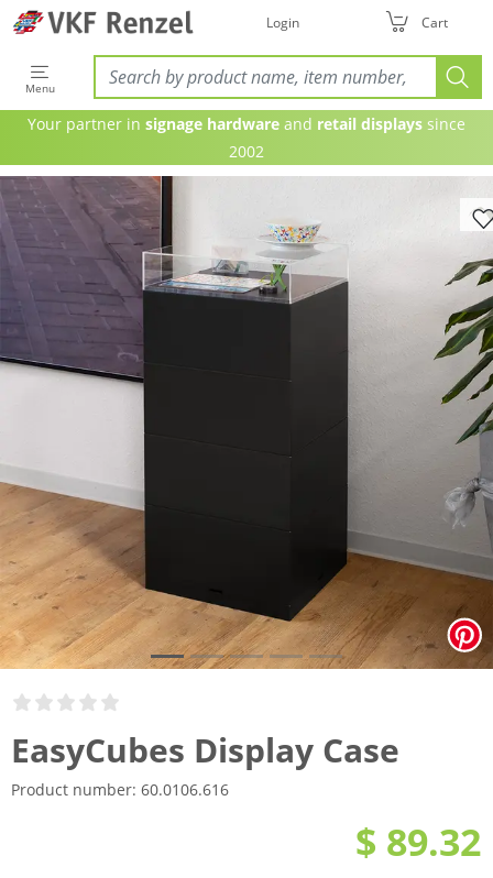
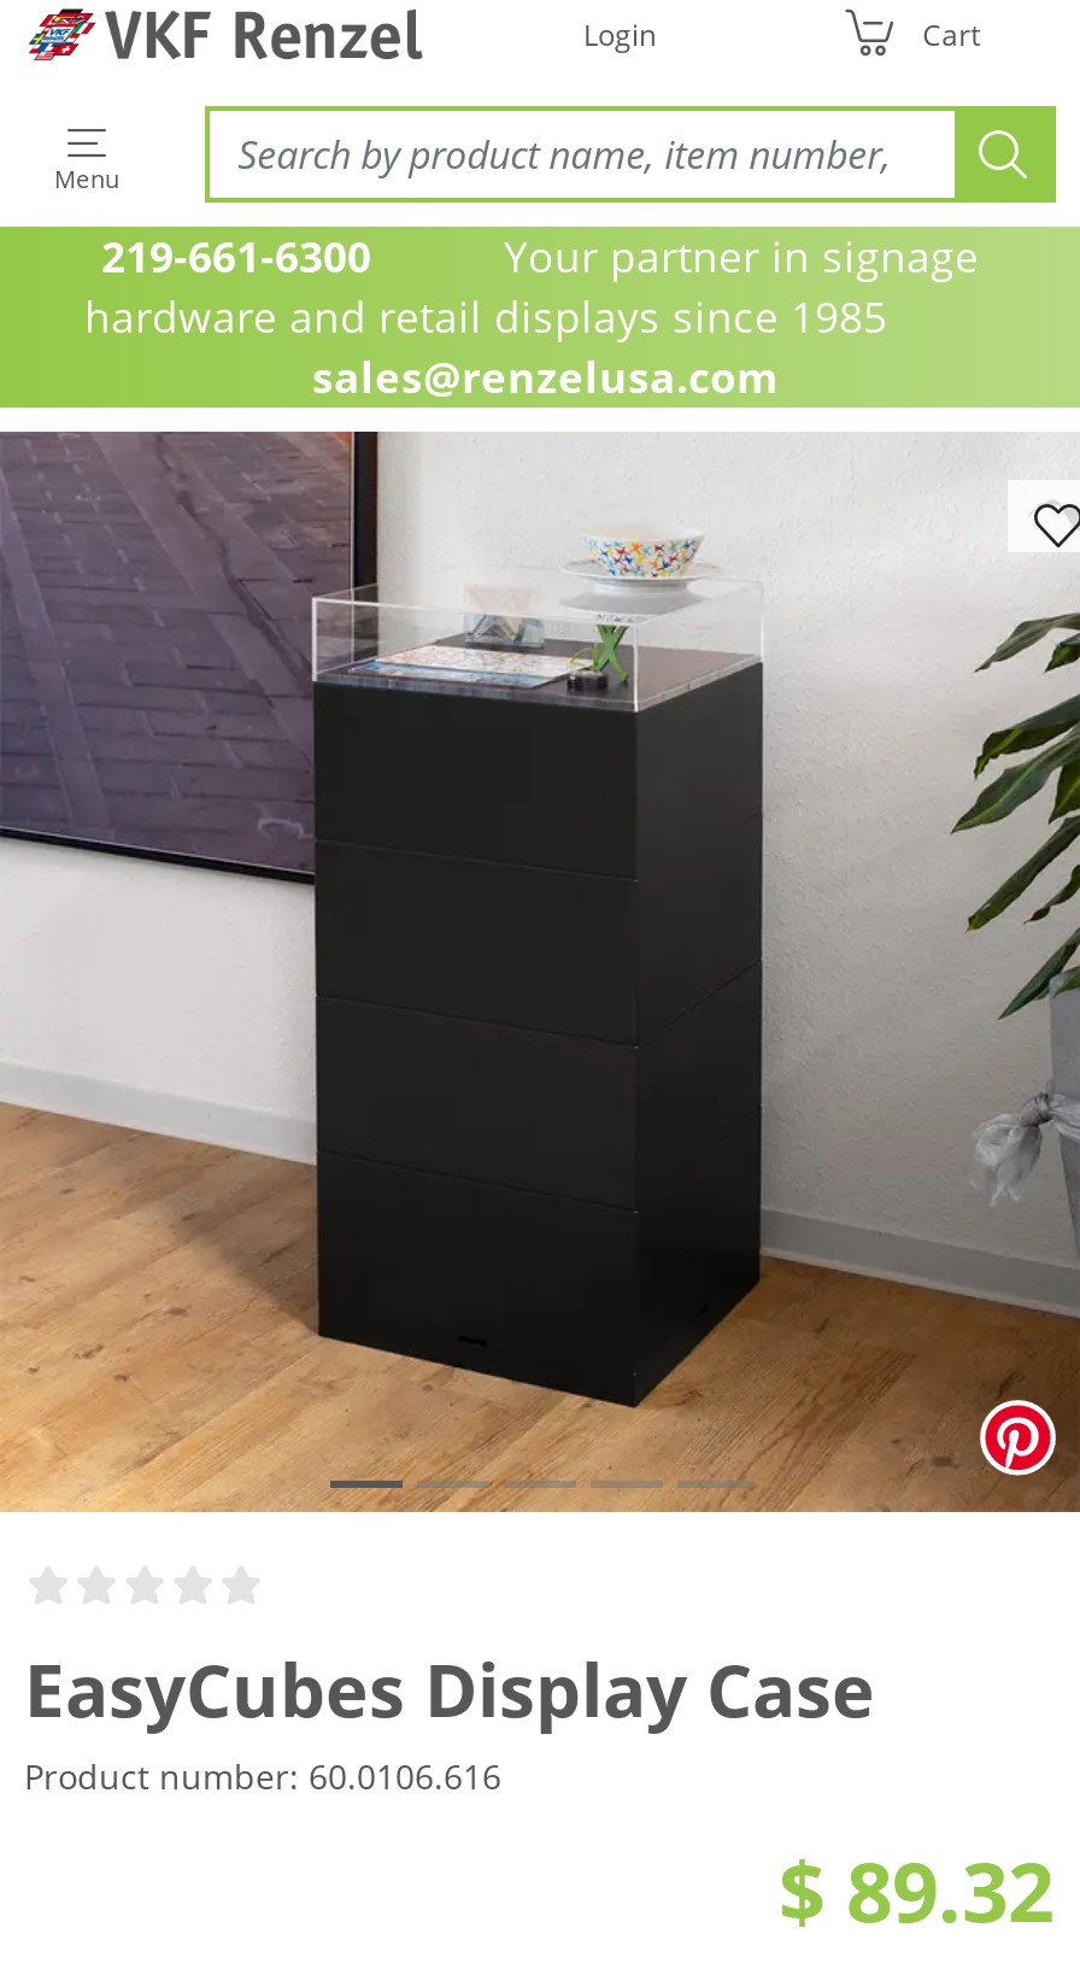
- Your partner in signage hardware and retail displays since
- 2002
+ 219-661-6300Your partner in signage
+ hardware and retail displays since 1985
+ sales@renzelusa.com
